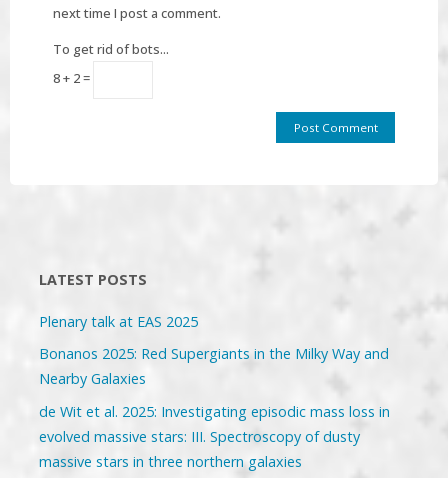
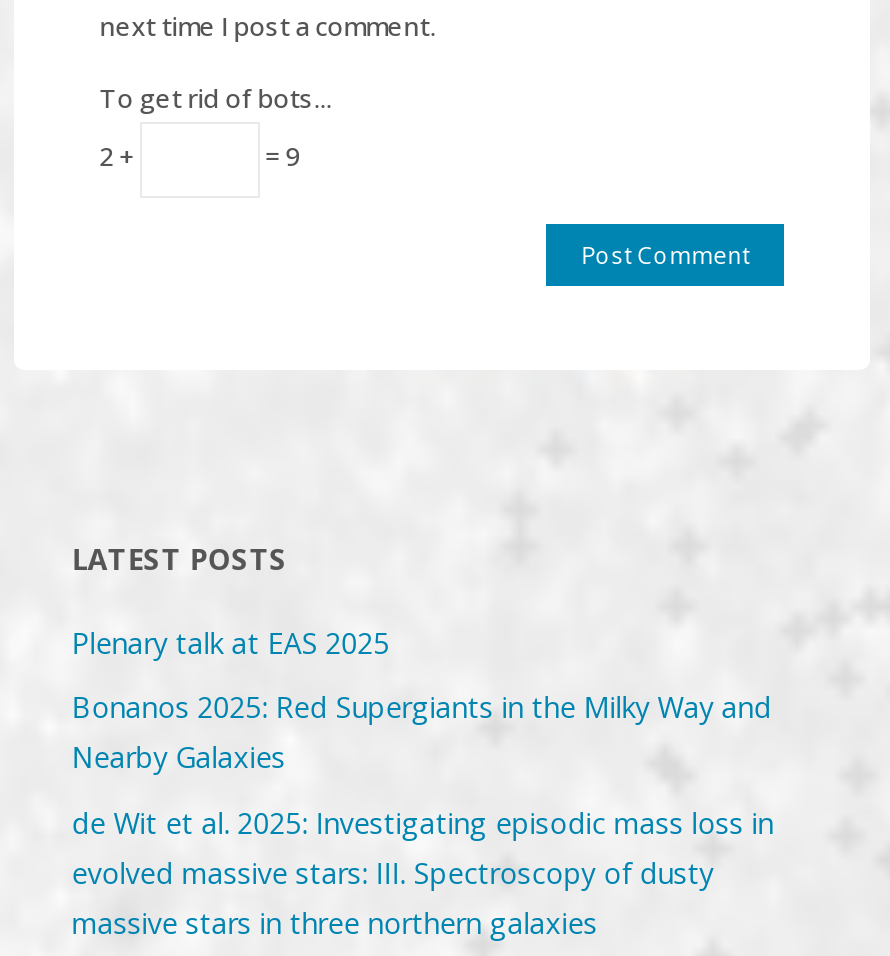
- 8 + 2 =
+ 2 +
+ = 9
